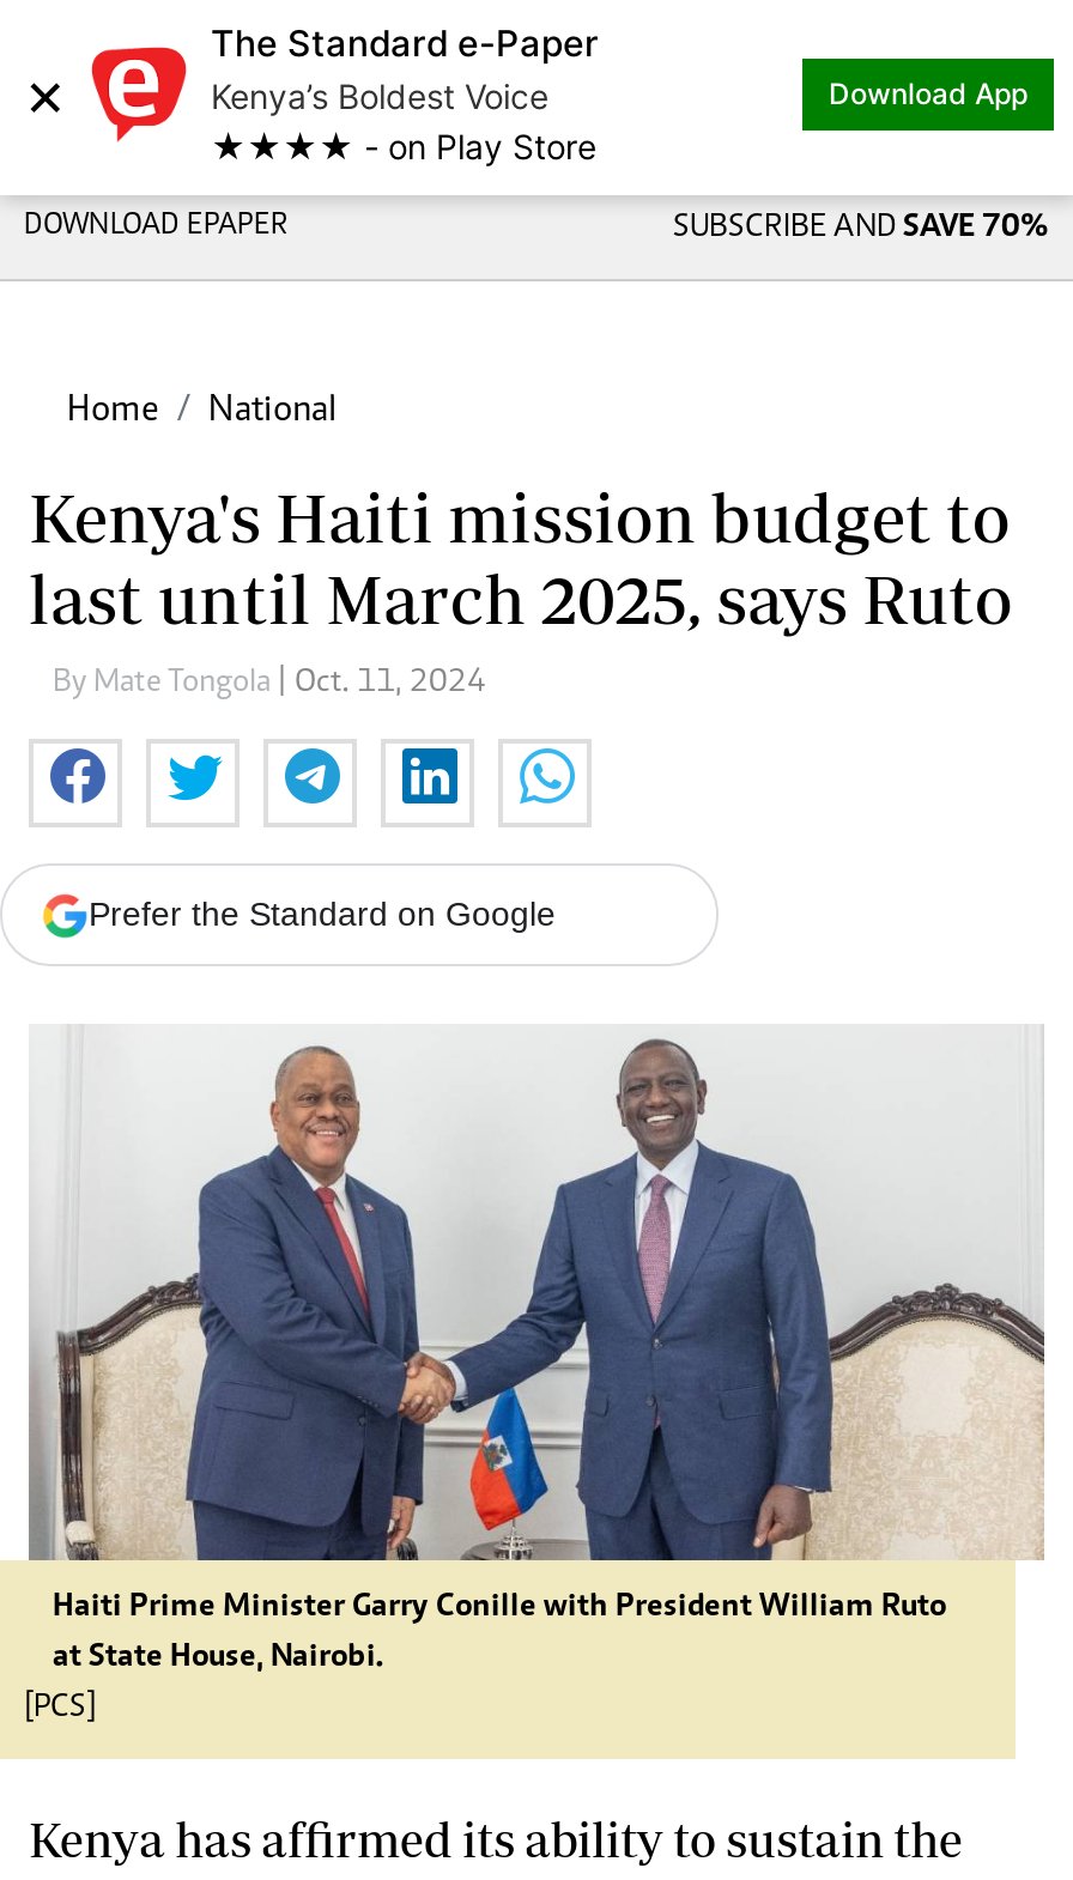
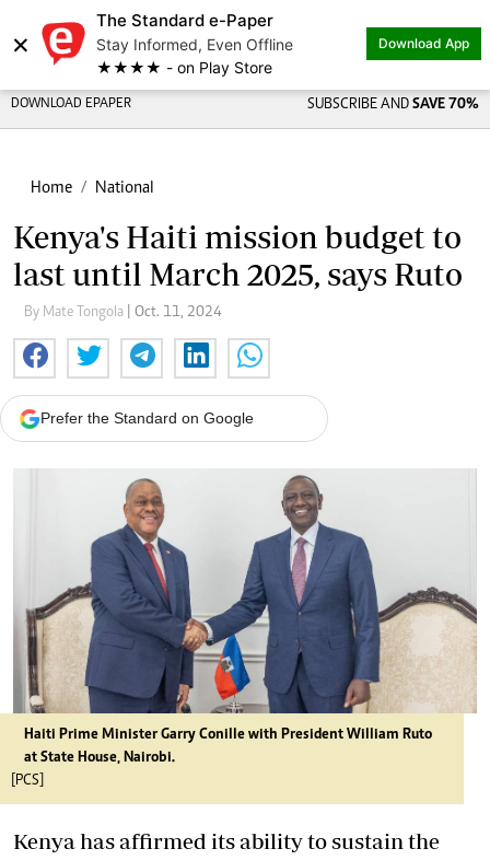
- Kenya’s Boldest Voice
+ Stay Informed, Even Offline
